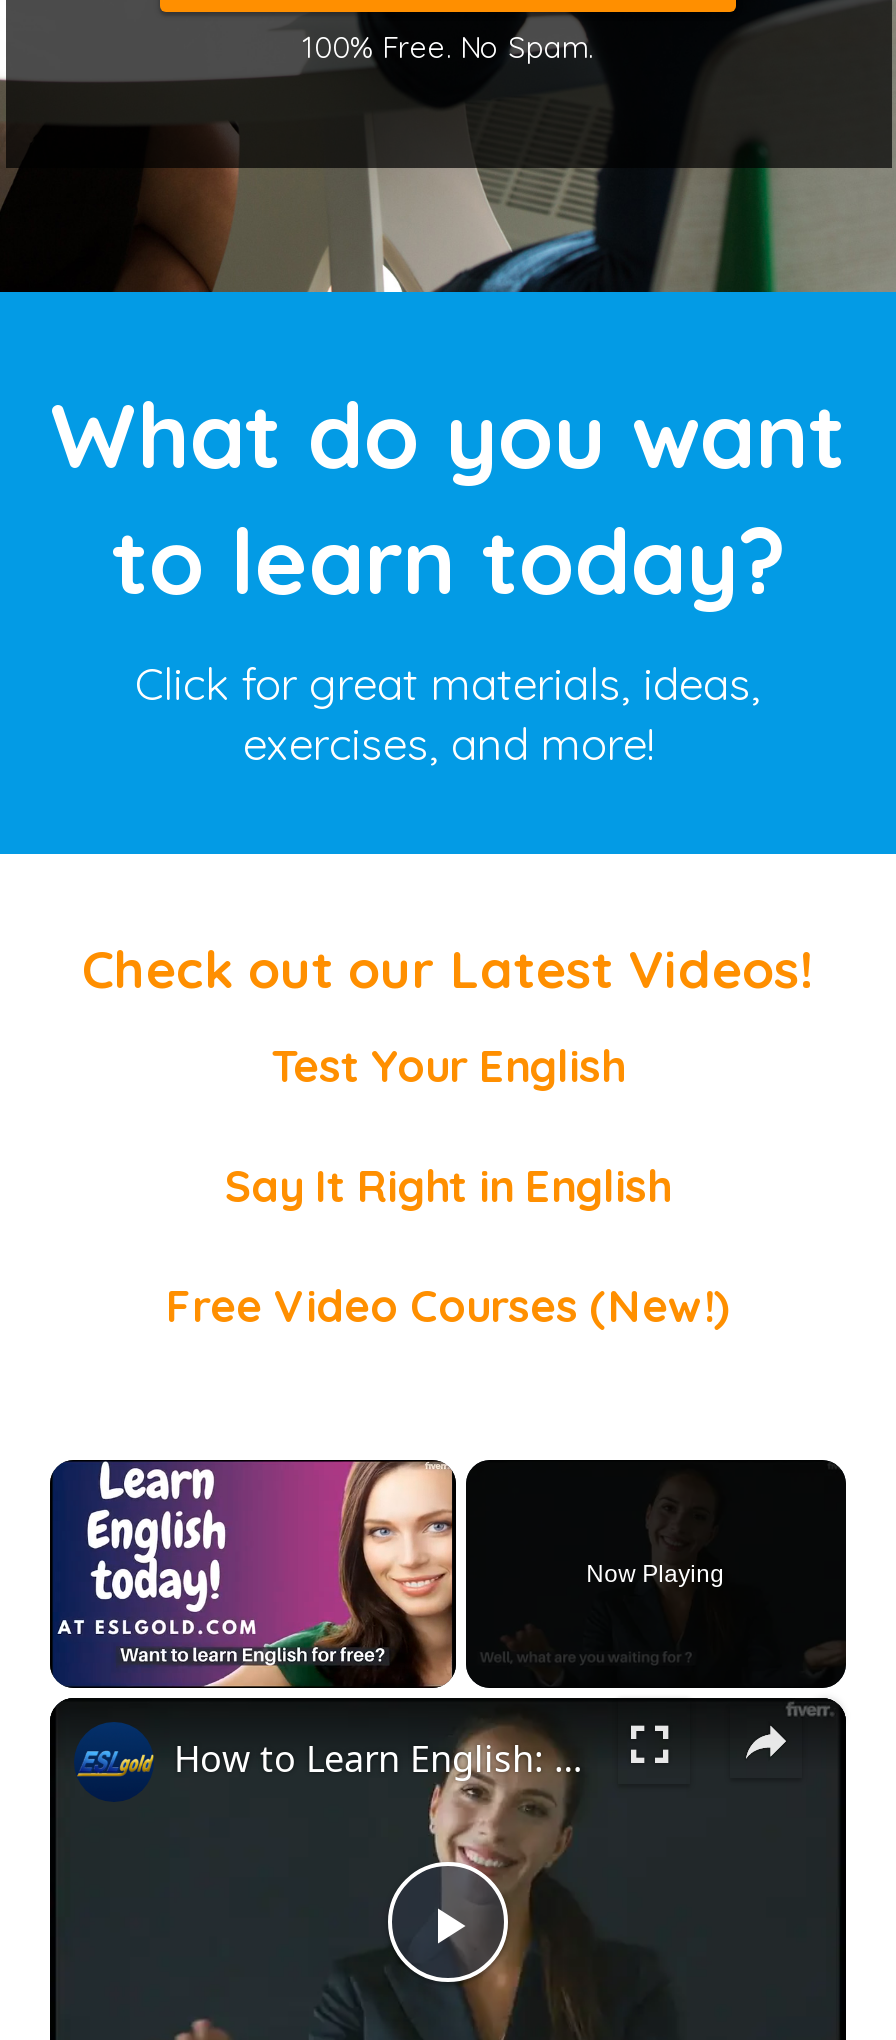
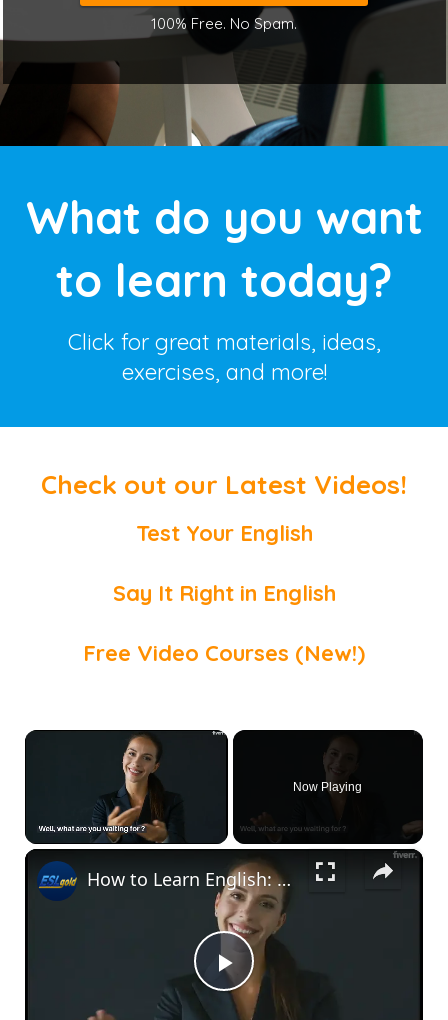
- [image]
+ [image]
